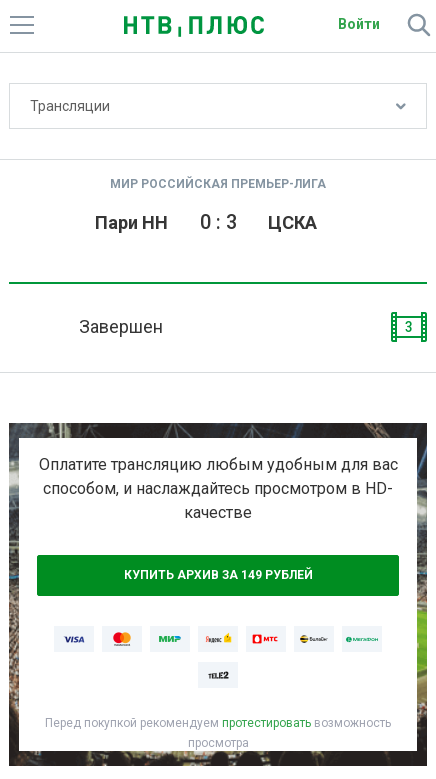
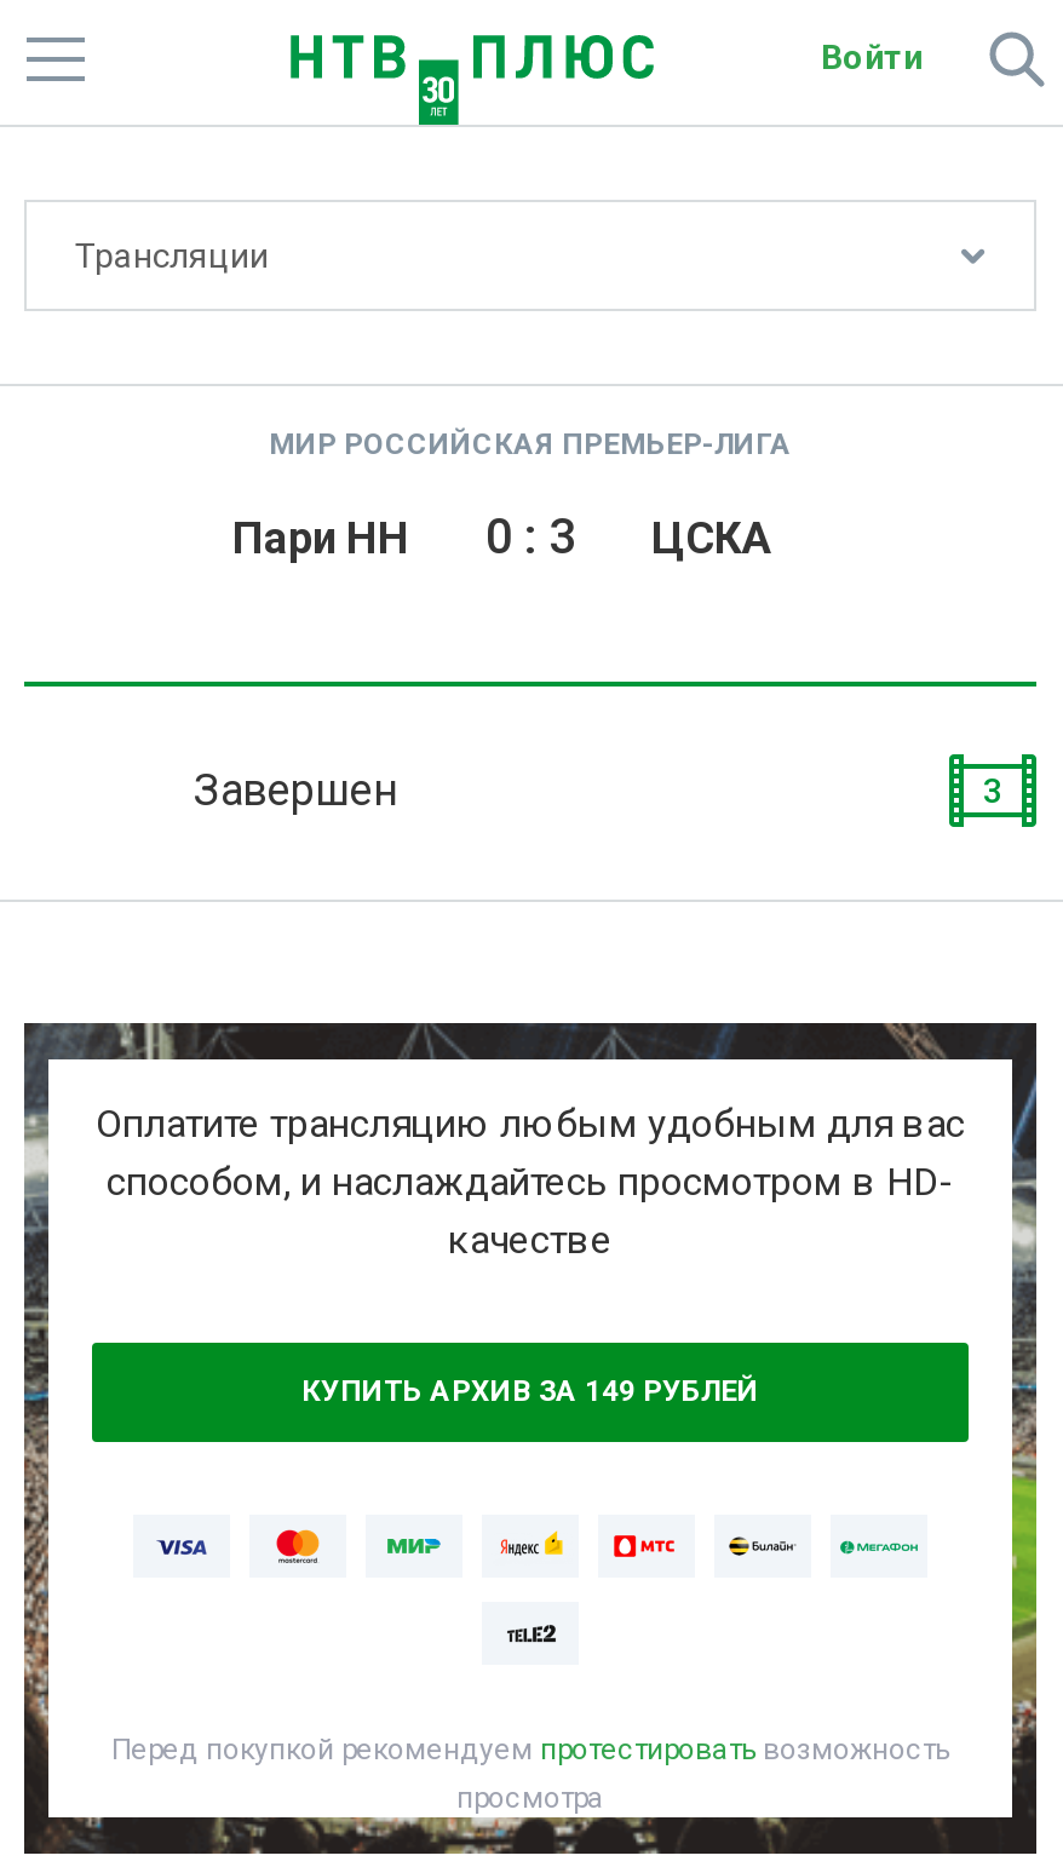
- [image]
+ [image]
